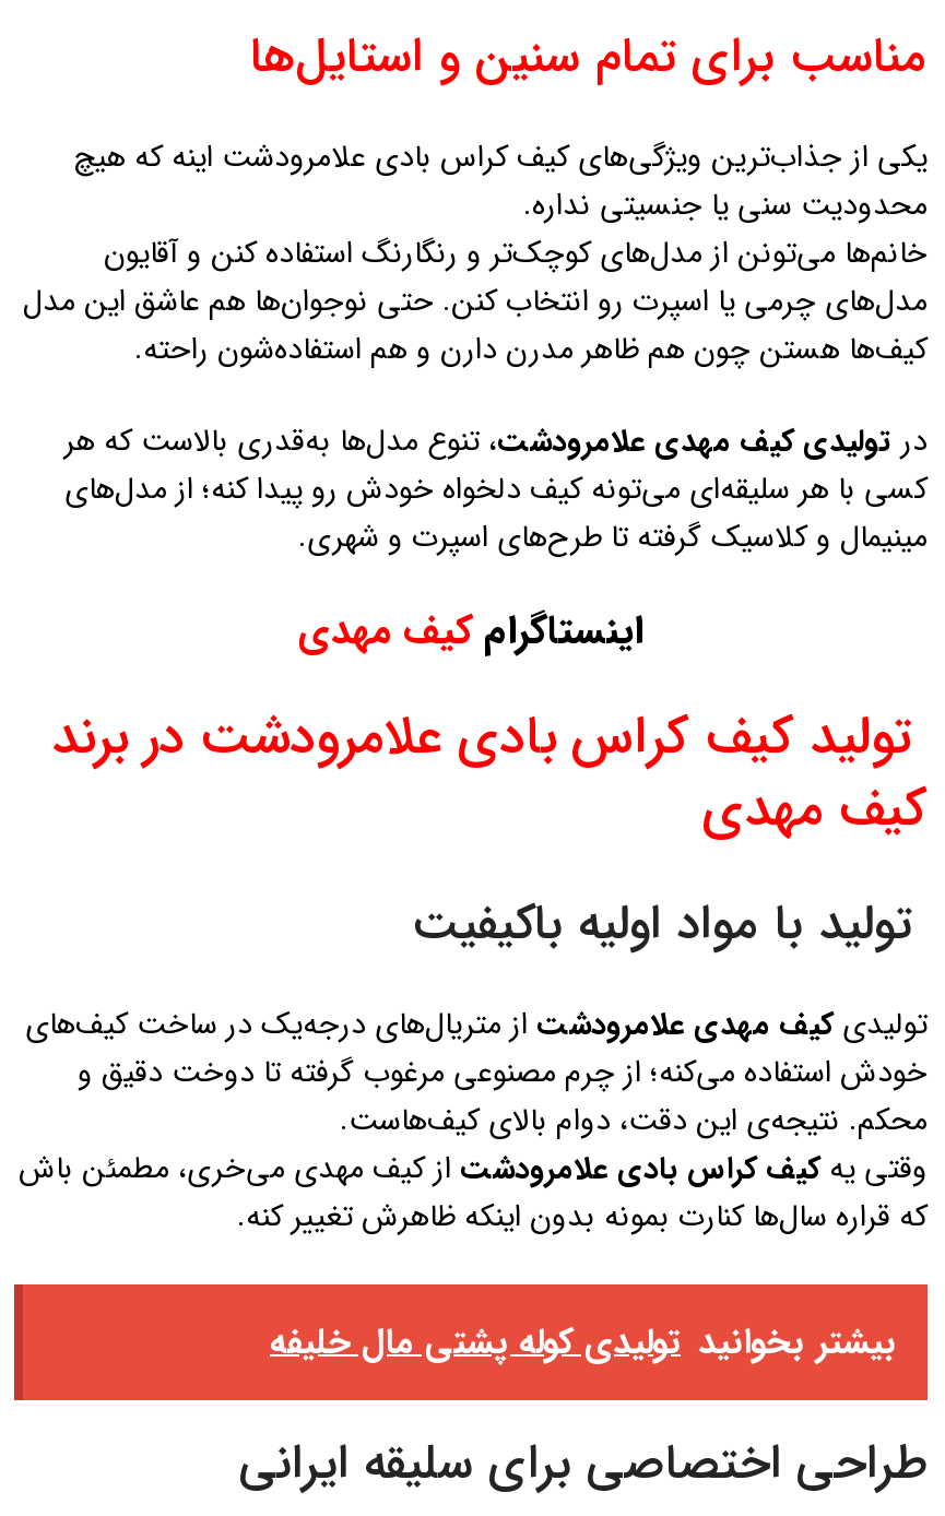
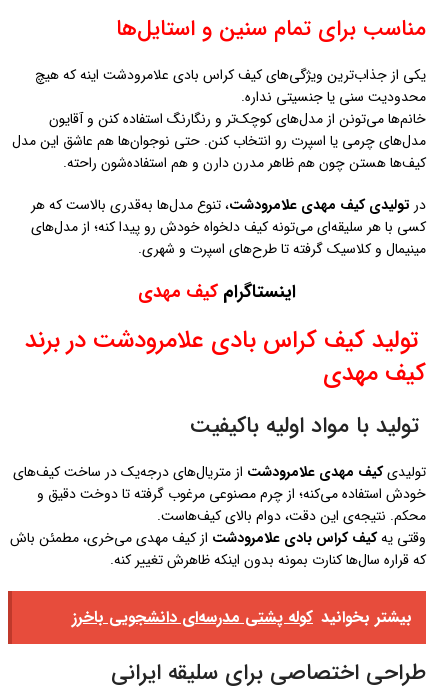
- بیشتر بخوانید تولیدی کوله پشتی مال خليفه
+ بیشتر بخوانید کوله پشتی مدرسه‌ای دانشجویی باخرز
